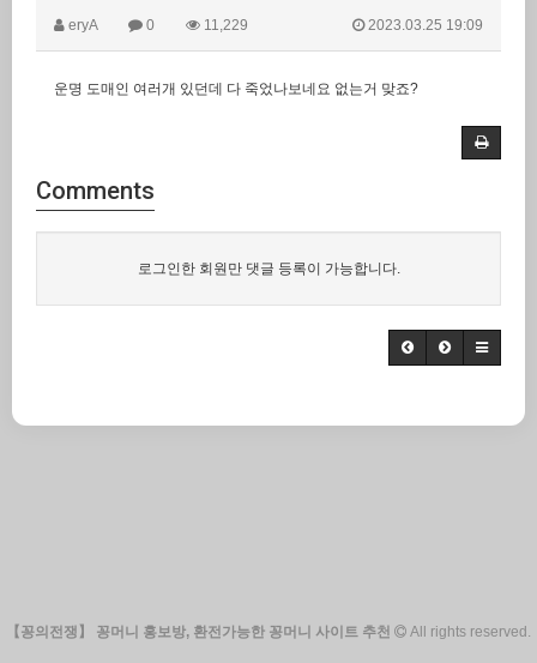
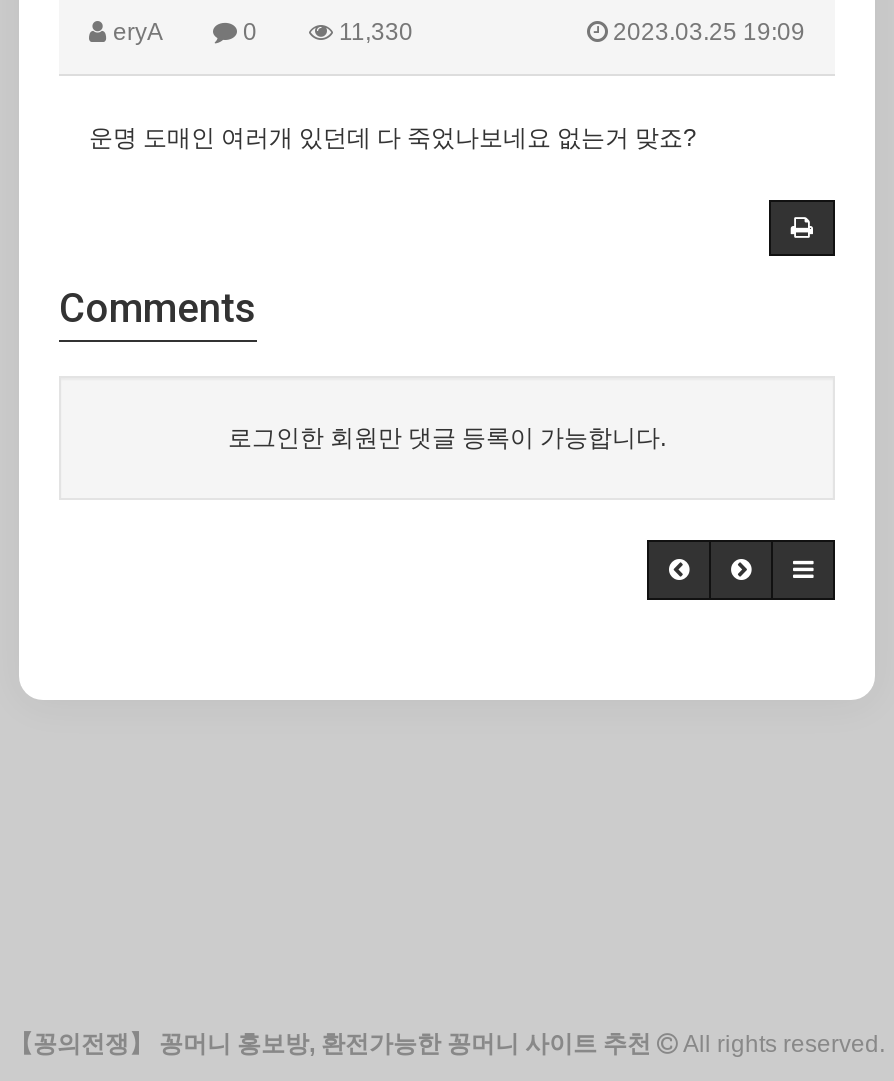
- 11,229
+ 11,330
